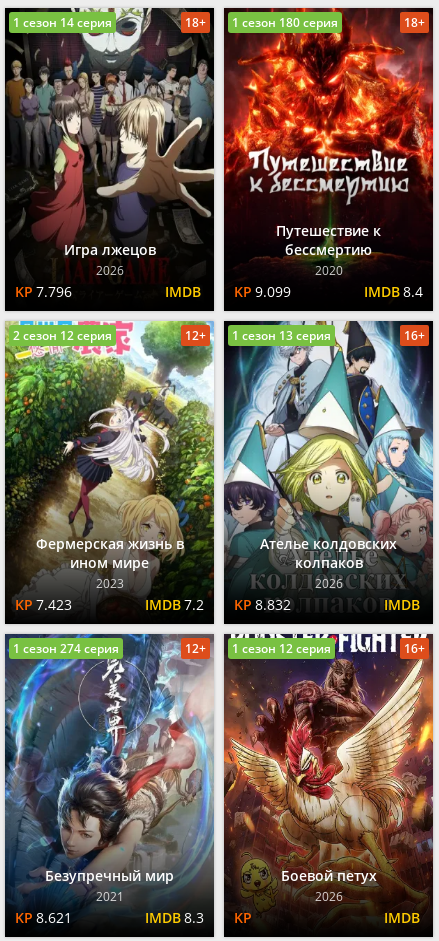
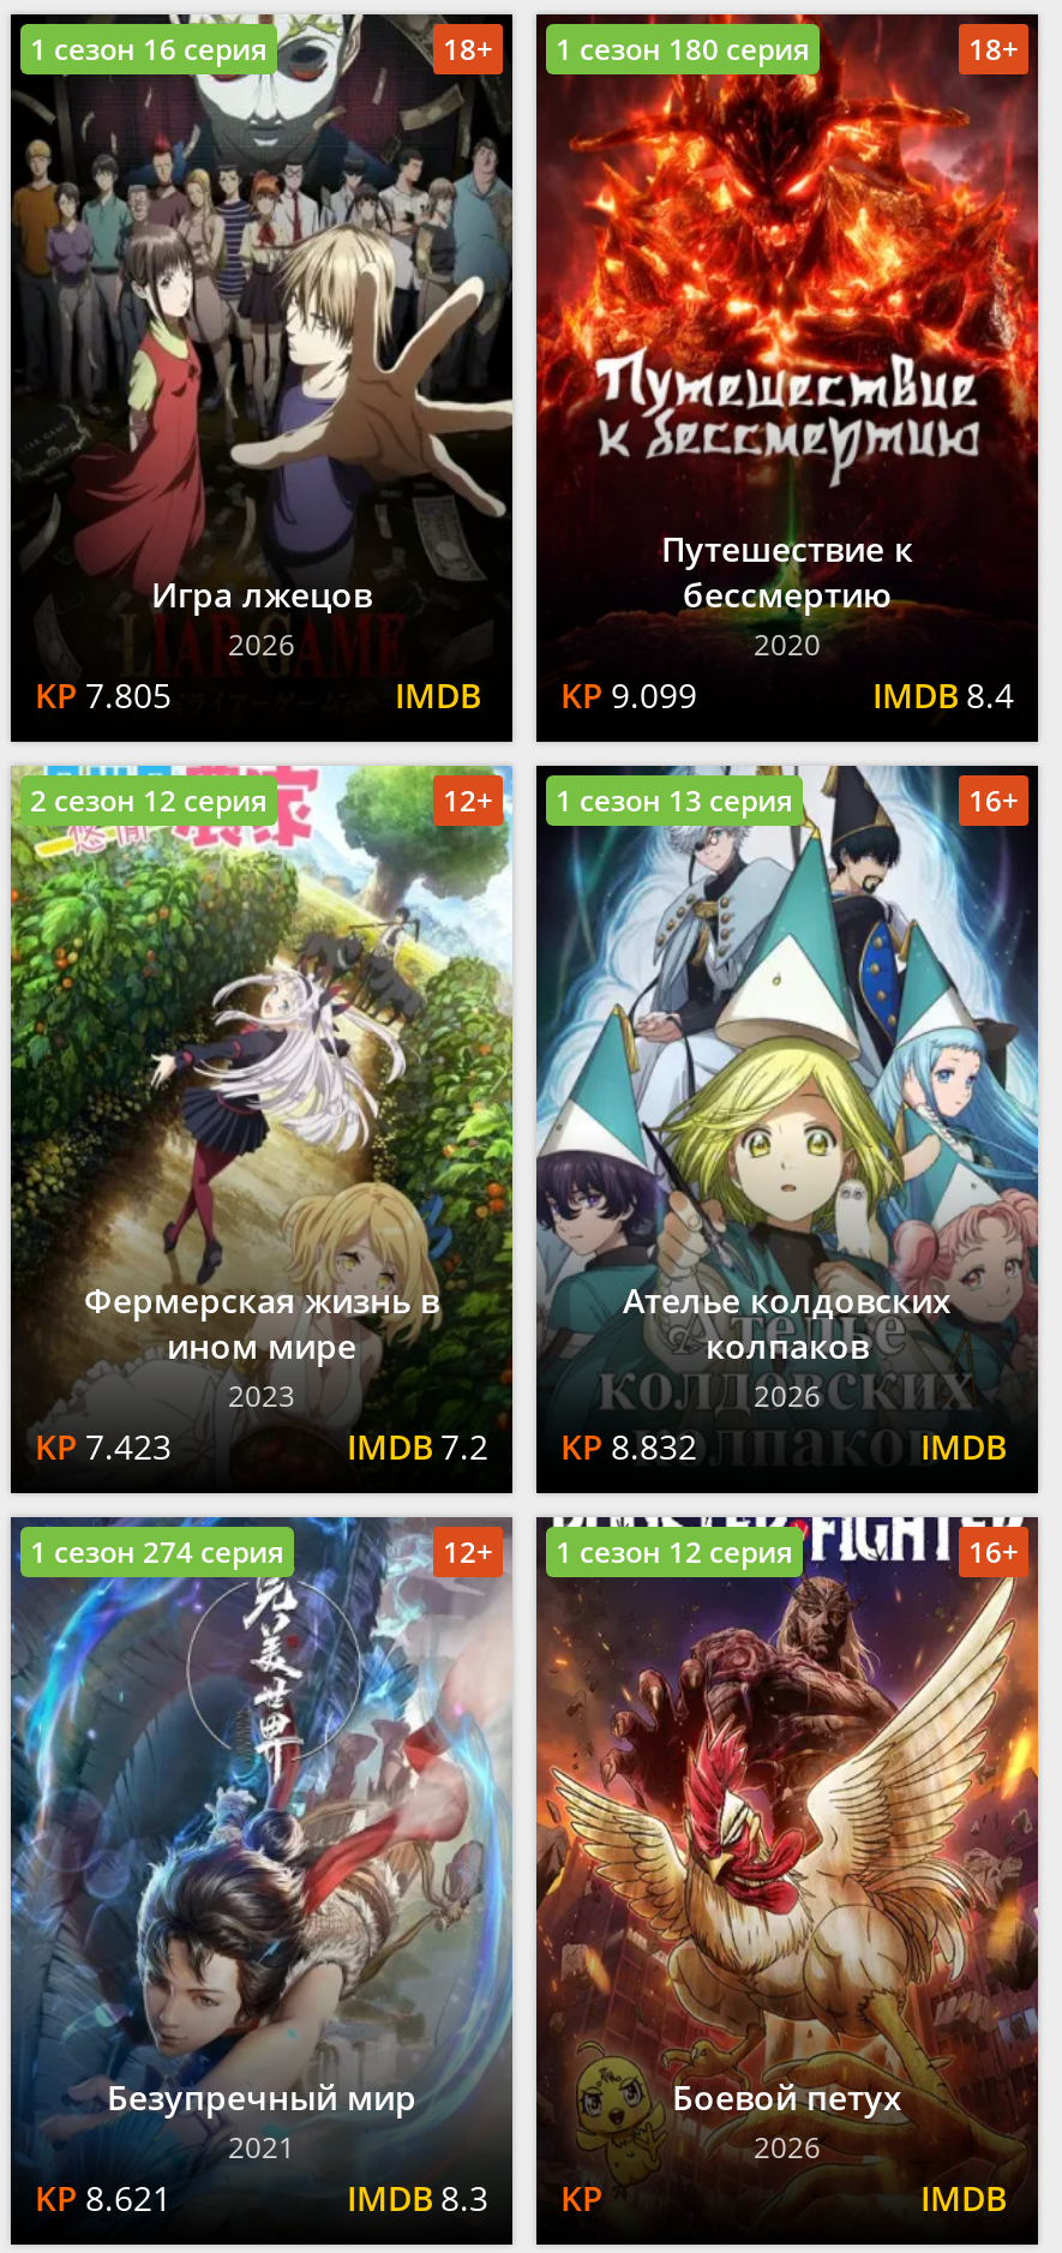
- 1 сезон 14 серия
+ 1 сезон 16 серия

- 7.796
+ 7.805
